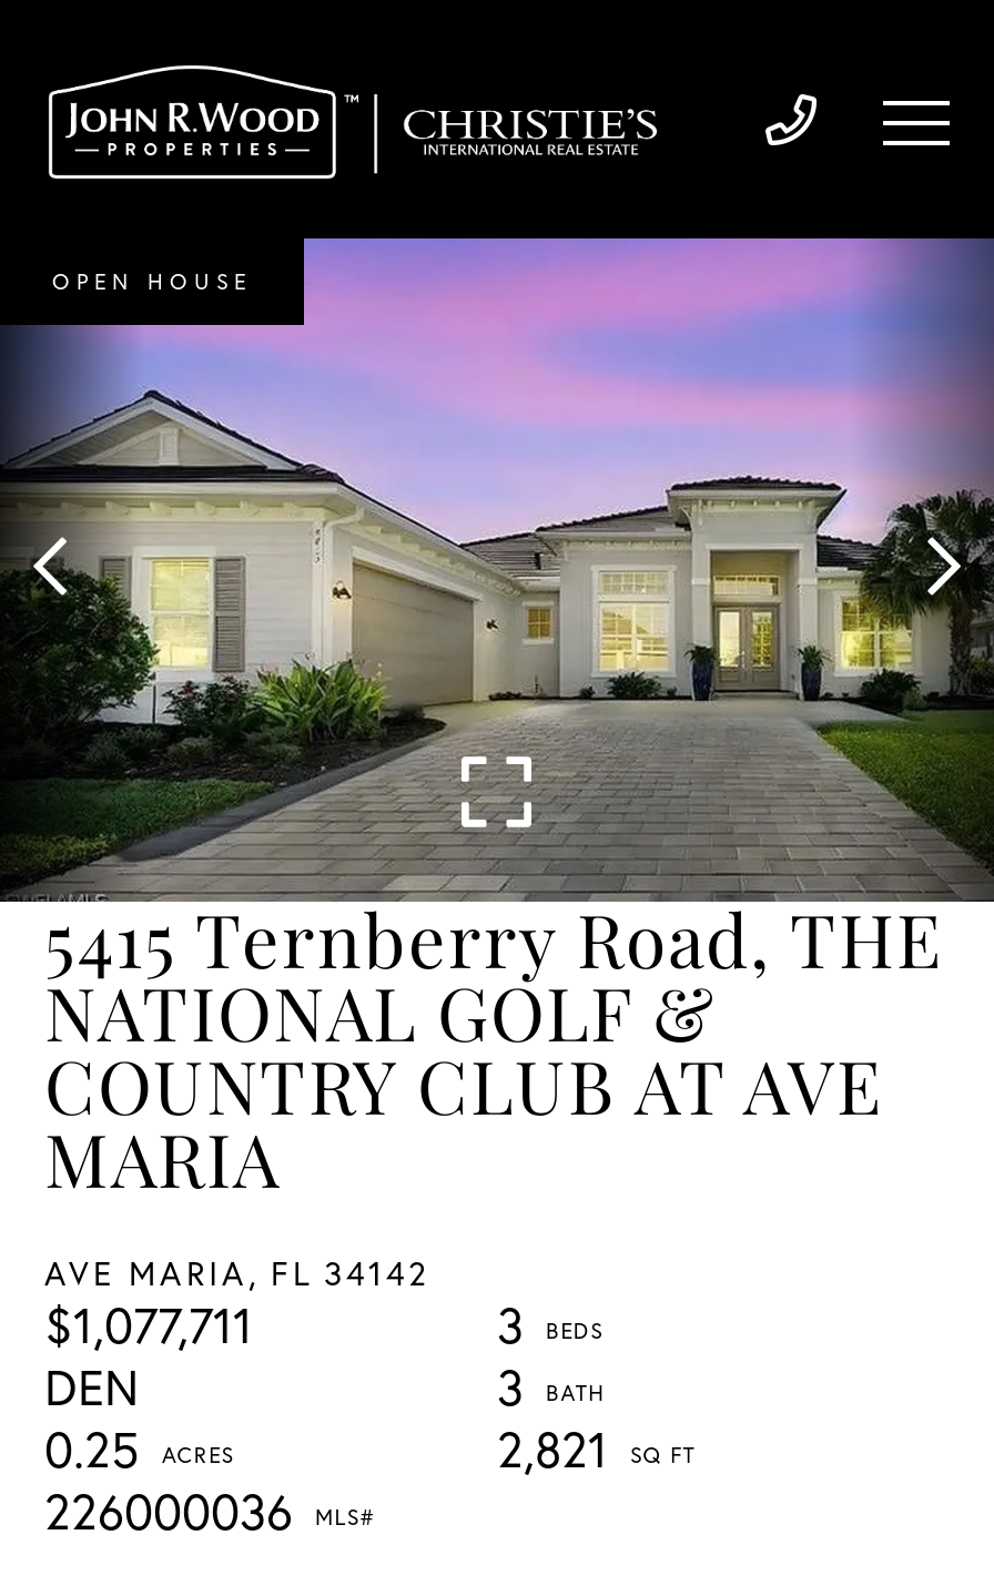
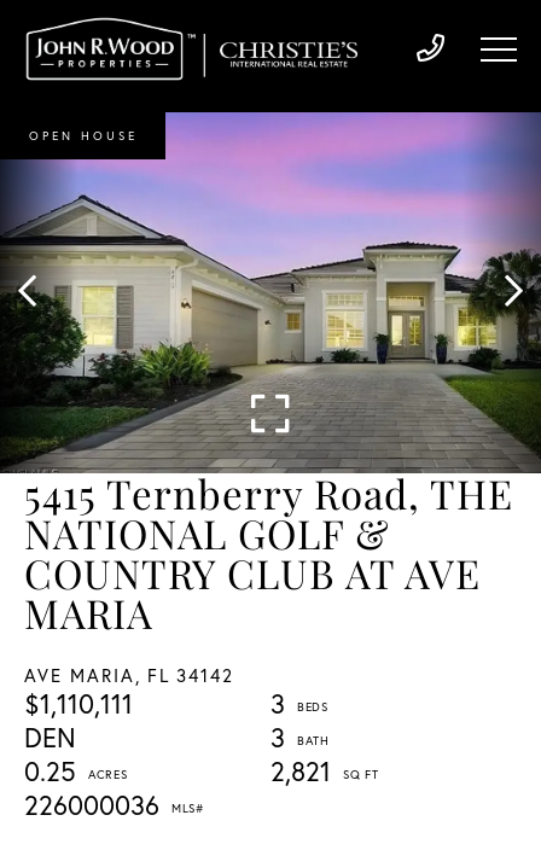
- $1,077,711
+ $1,110,111
